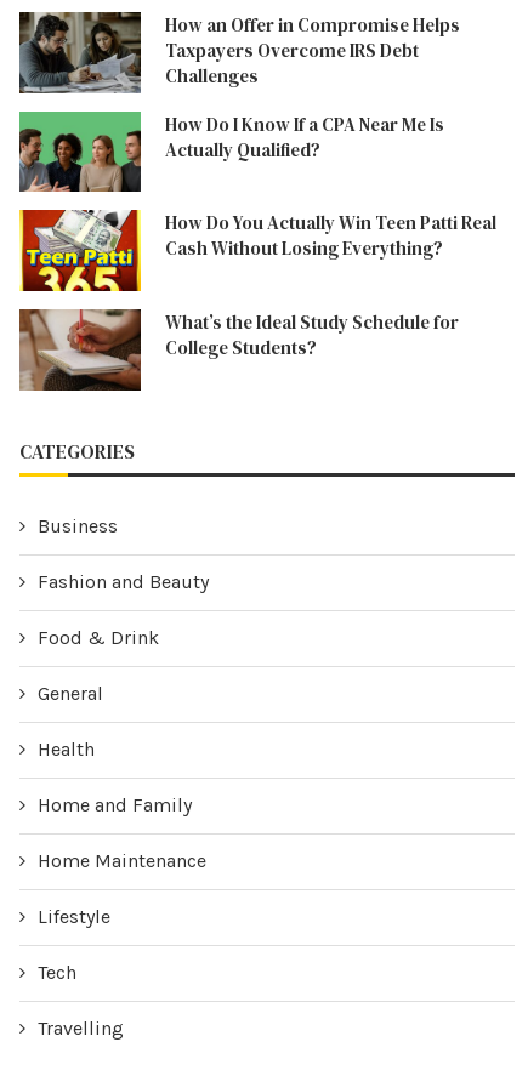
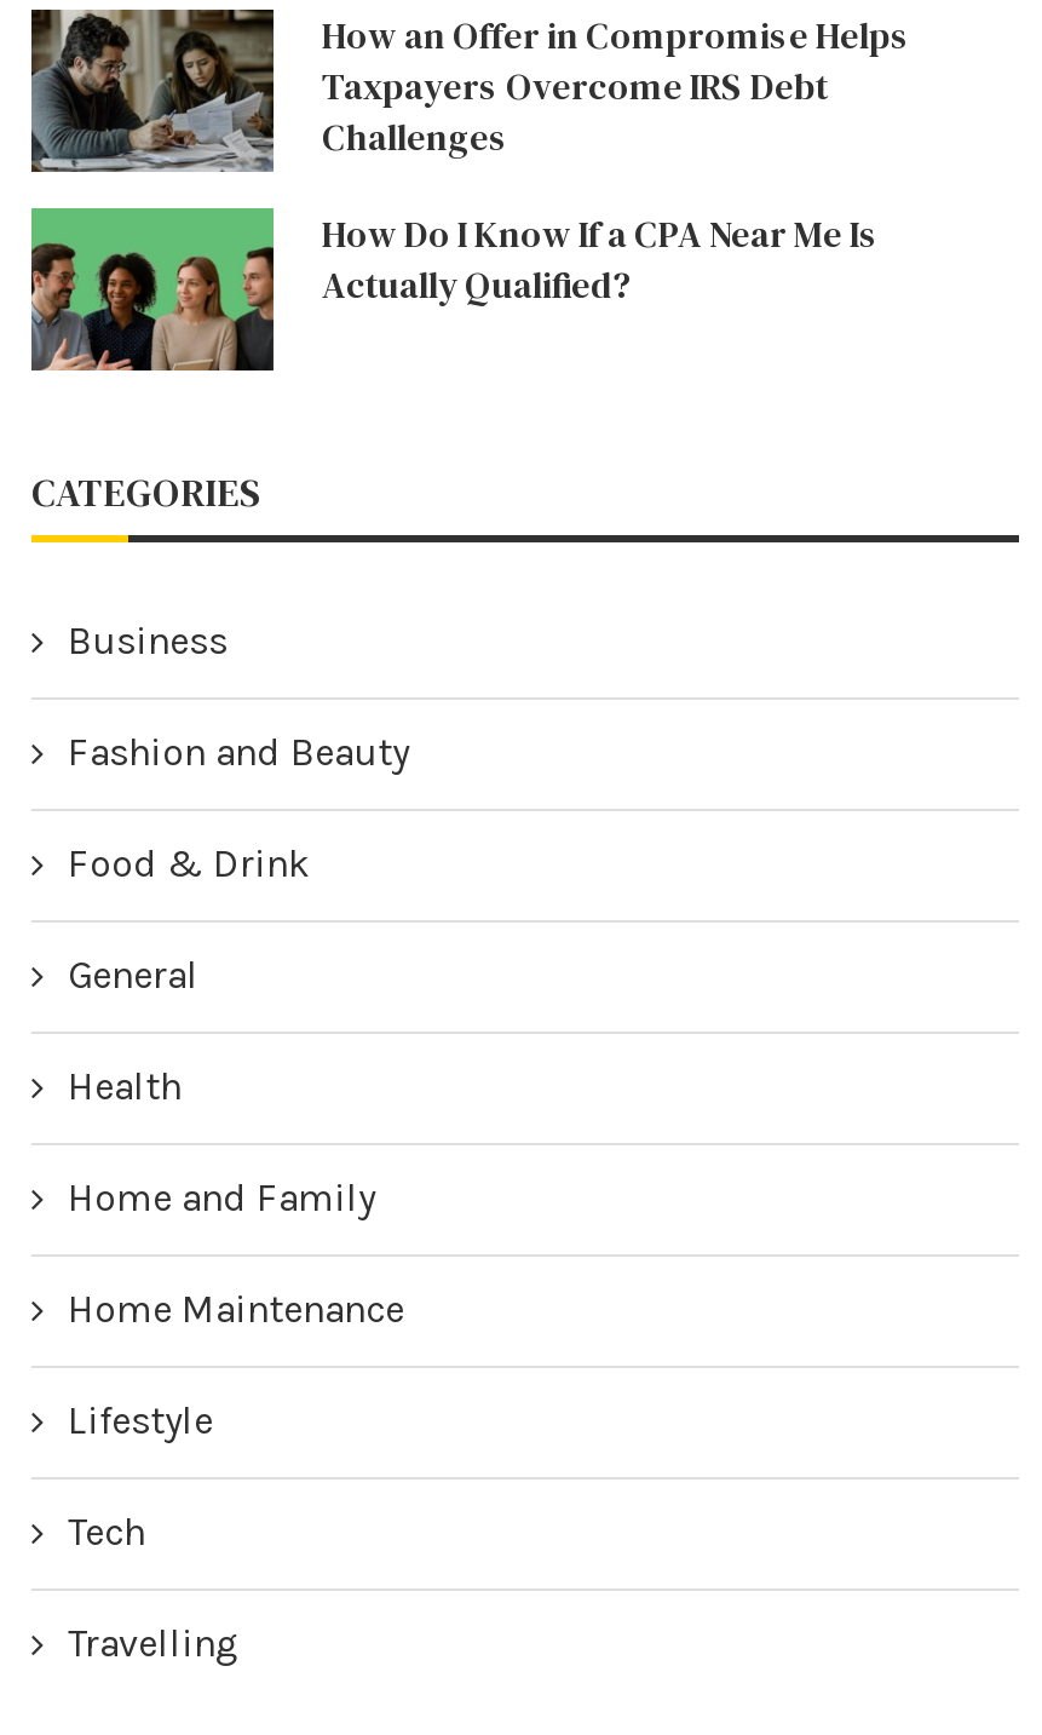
- [image]
- How Do You Actually Win Teen Patti Real
- Cash Without Losing Everything?
- What’s the Ideal Study Schedule for
- College Students?

- [image]
